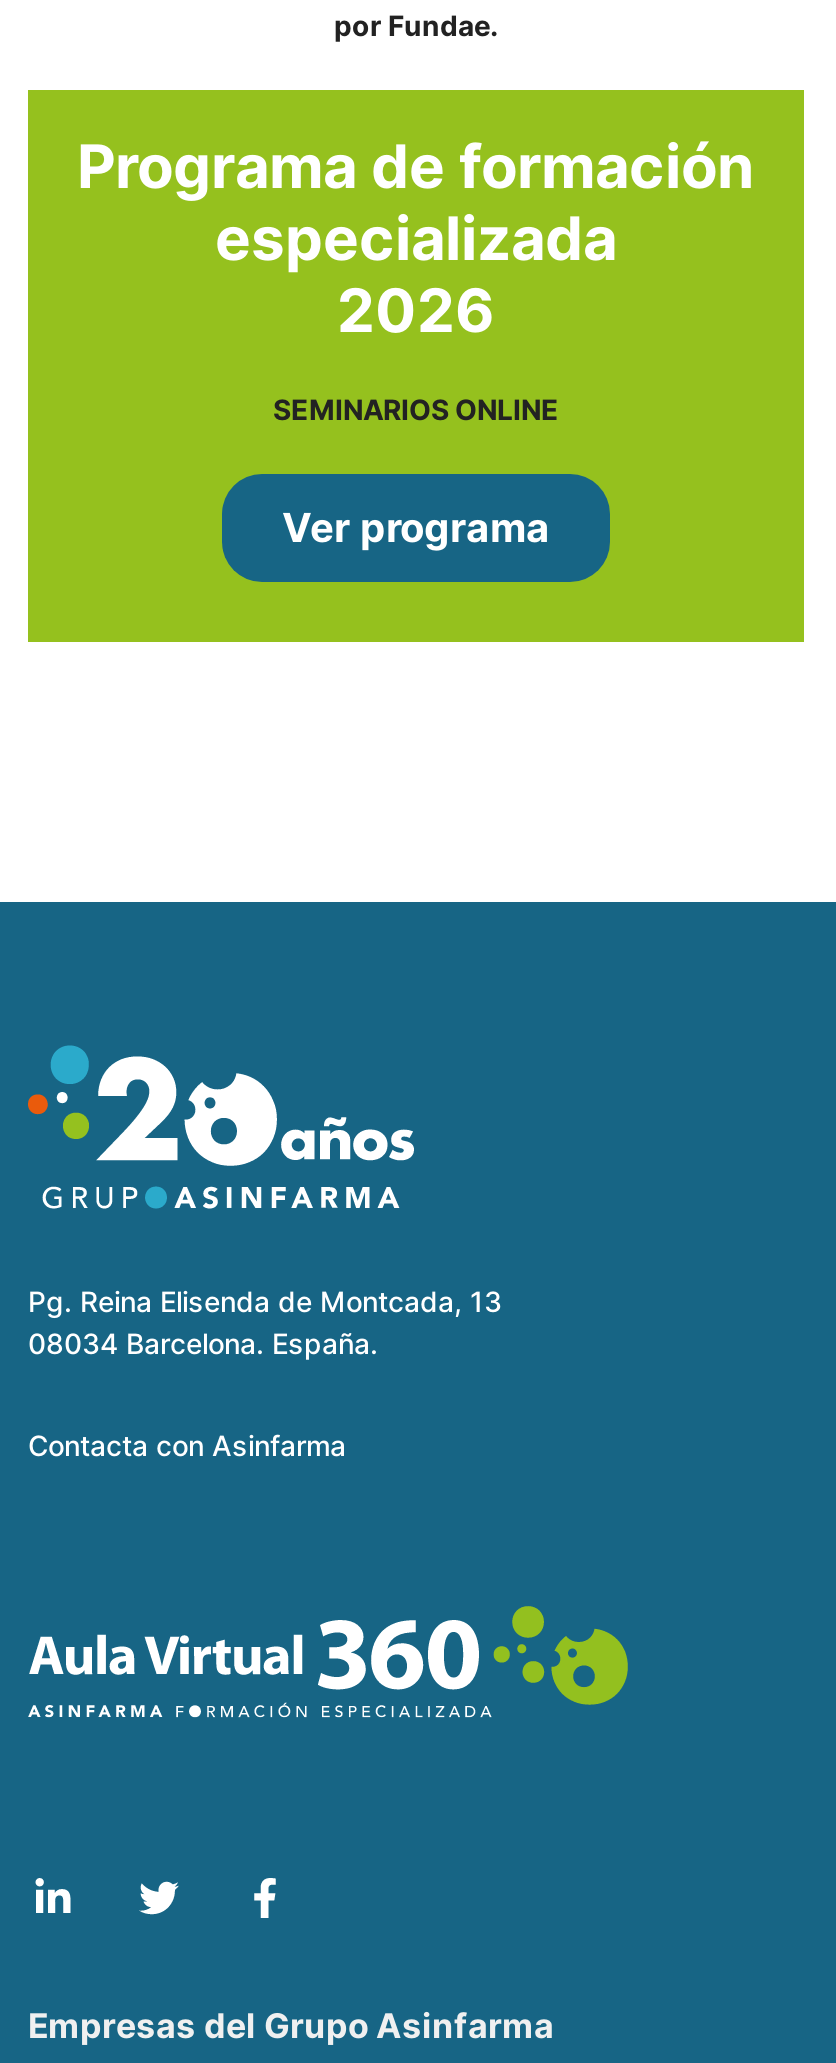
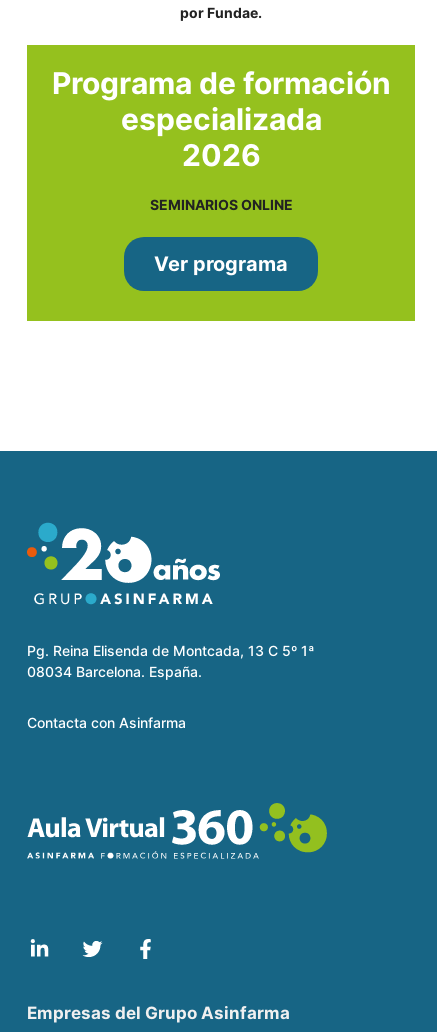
- Pg. Reina Elisenda de Montcada, 13
+ Pg. Reina Elisenda de Montcada, 13 C 5º 1ª
